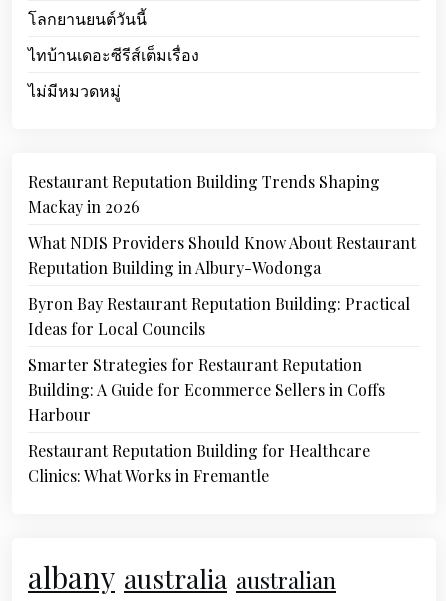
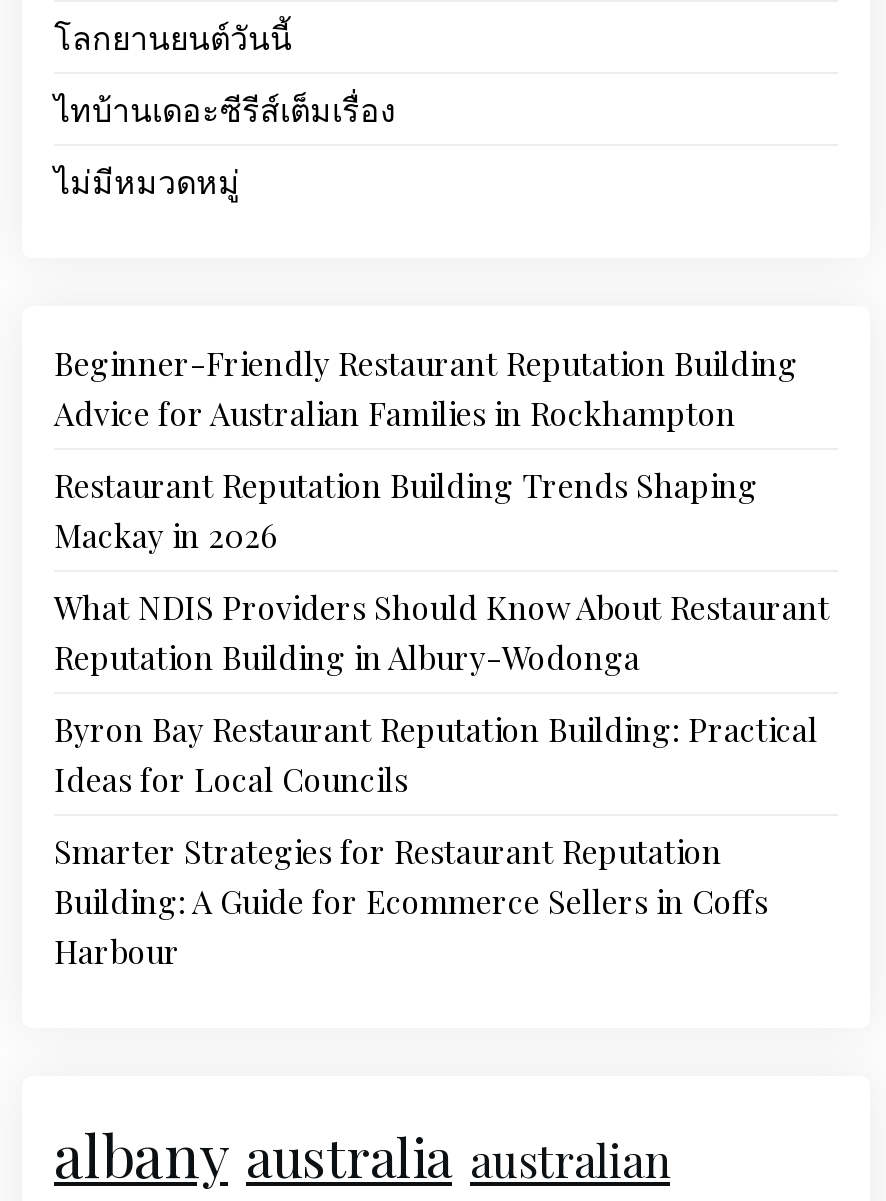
+ Beginner-Friendly Restaurant Reputation Building
+ Advice for Australian Families in Rockhampton

moved down: Restaurant Reputation Building Trends Shaping | Mackay in 2026 | What NDIS Providers Should Know About Restaurant | ... | Building: A Guide for Ecommerce Sellers in Coffs | Harbour

- Restaurant Reputation Building for Healthcare
- Clinics: What Works in Fremantle
